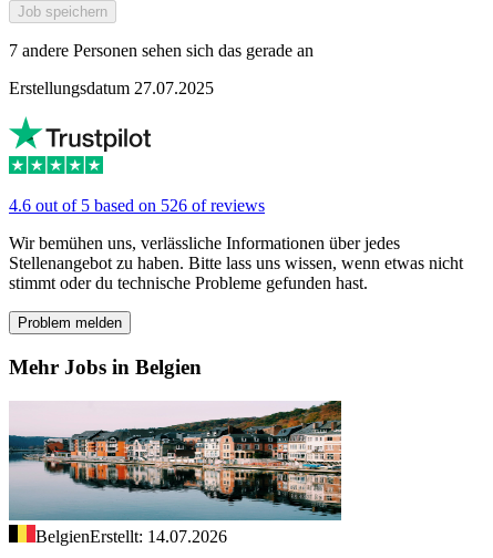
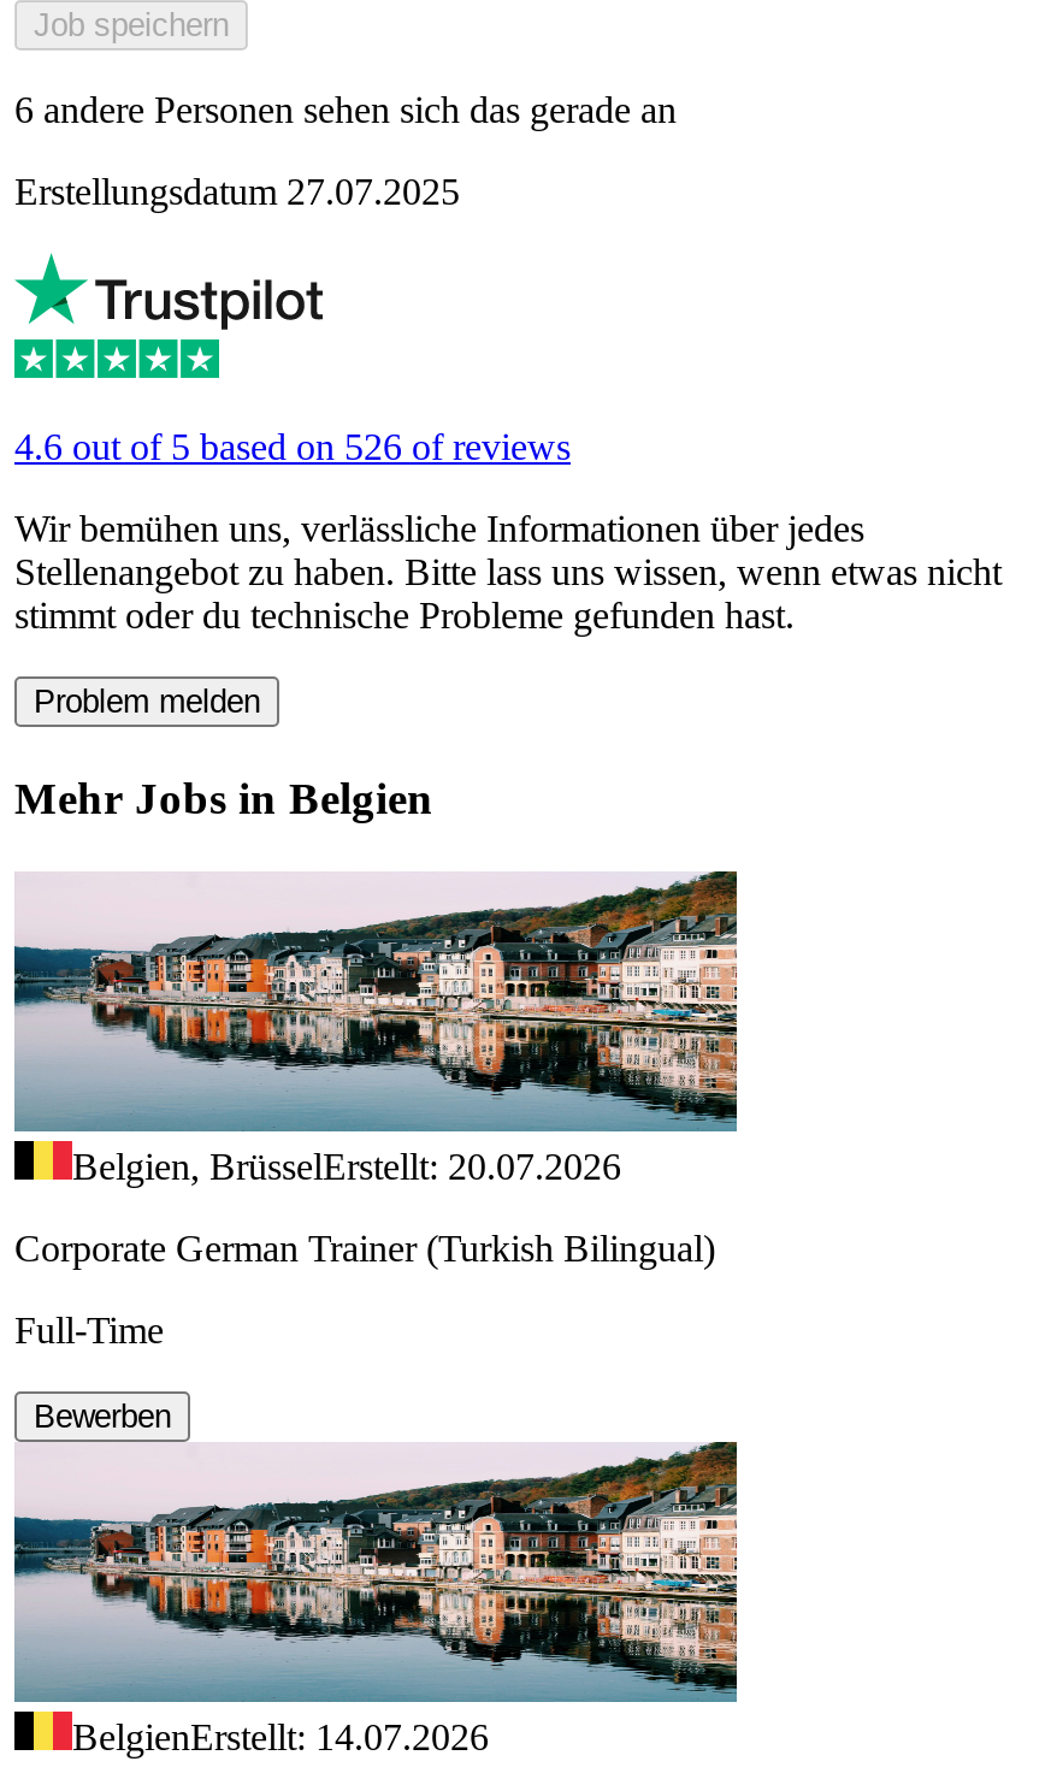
- 7 andere Personen sehen sich das gerade an
+ 6 andere Personen sehen sich das gerade an

+ Belgien, BrüsselErstellt: 20.07.2026
+ Corporate German Trainer (Turkish Bilingual)
+ Full-Time
+ Bewerben
